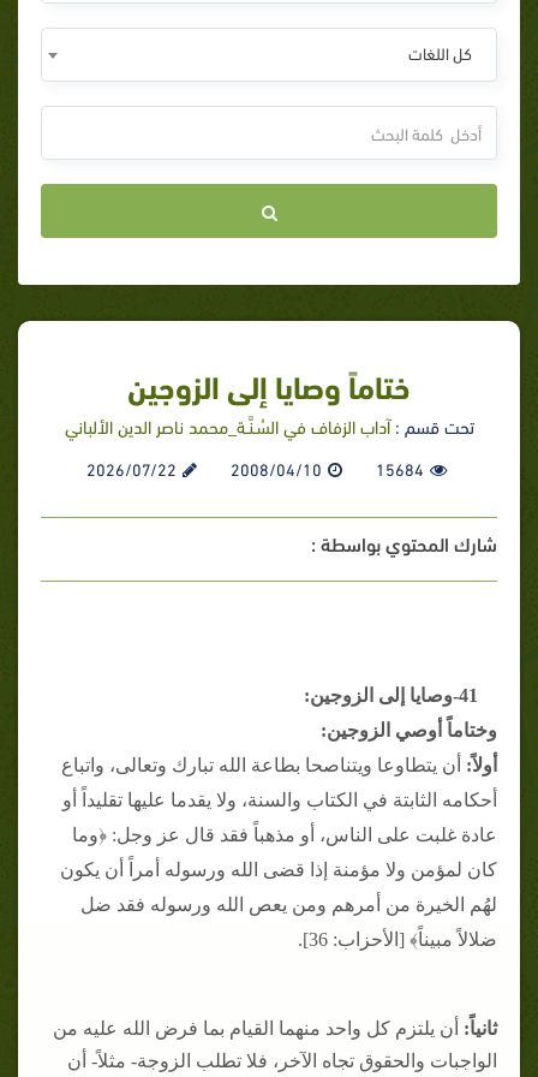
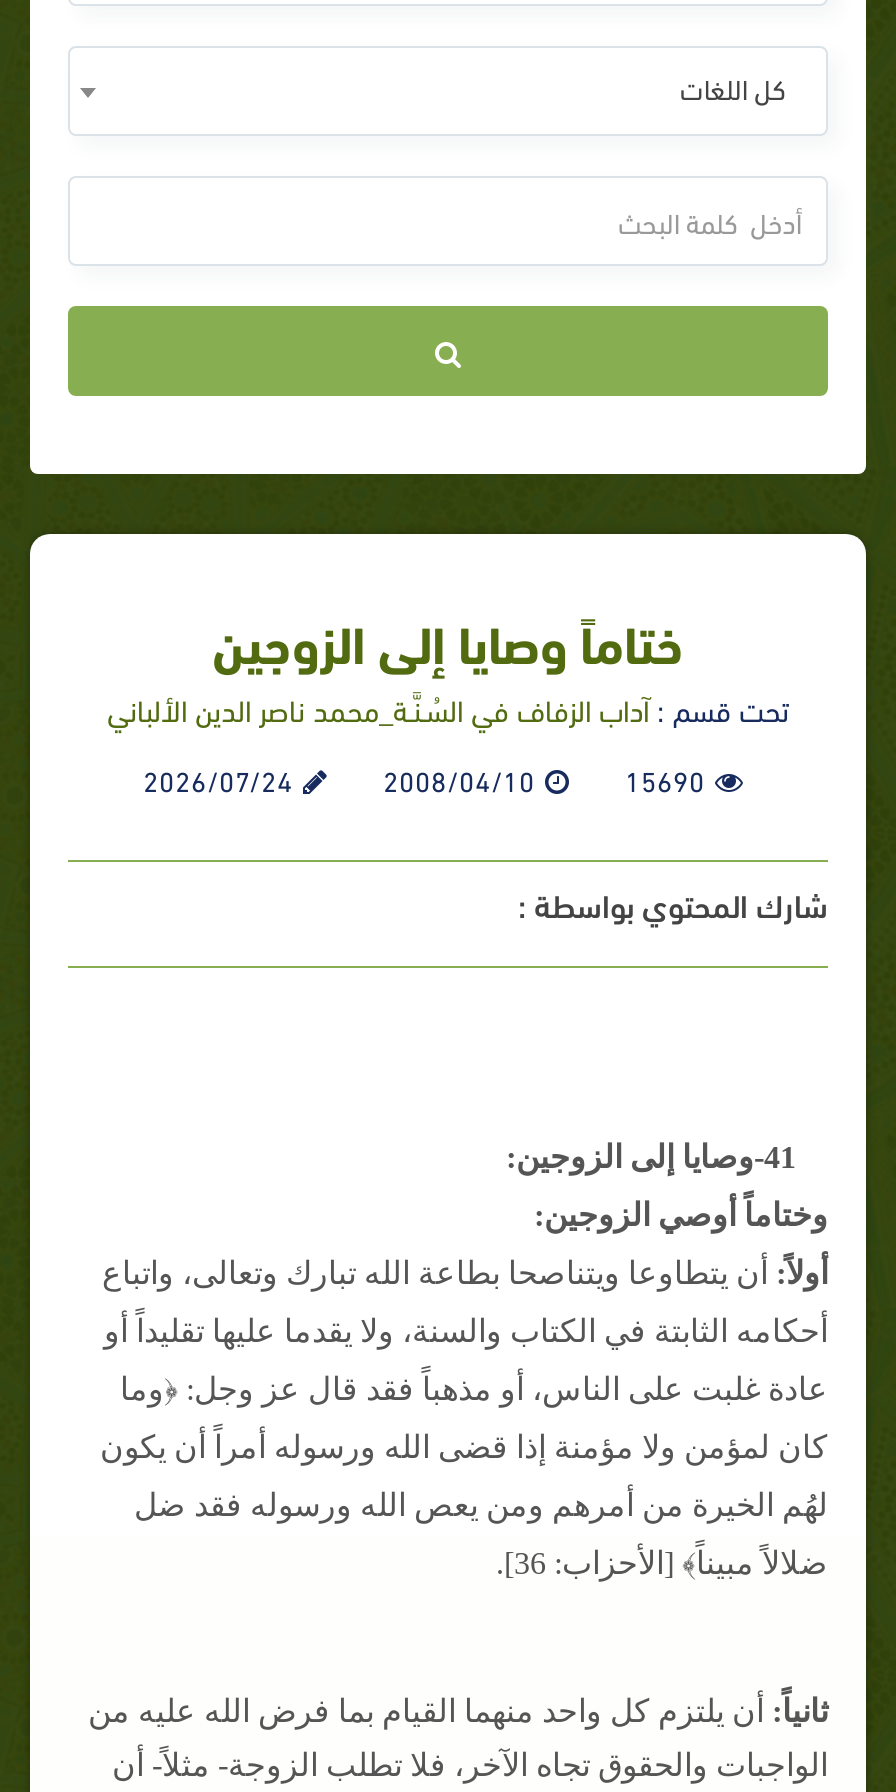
- 2026/07/22
+ 2026/07/24

- 15684
+ 15690
